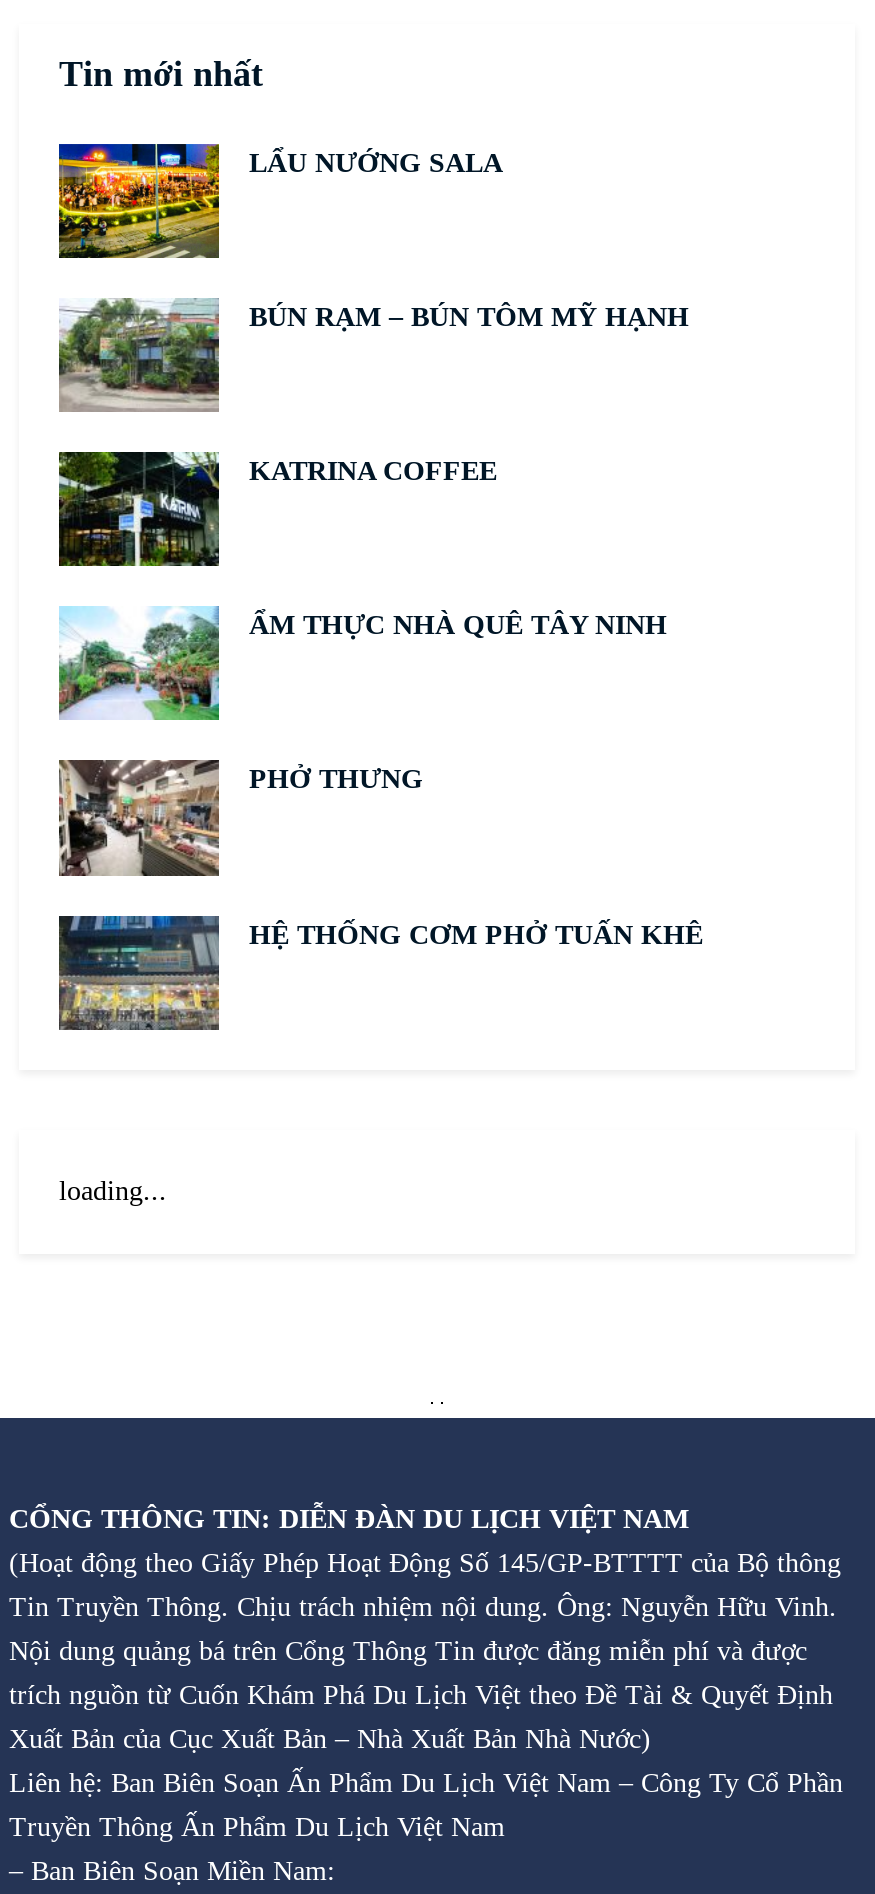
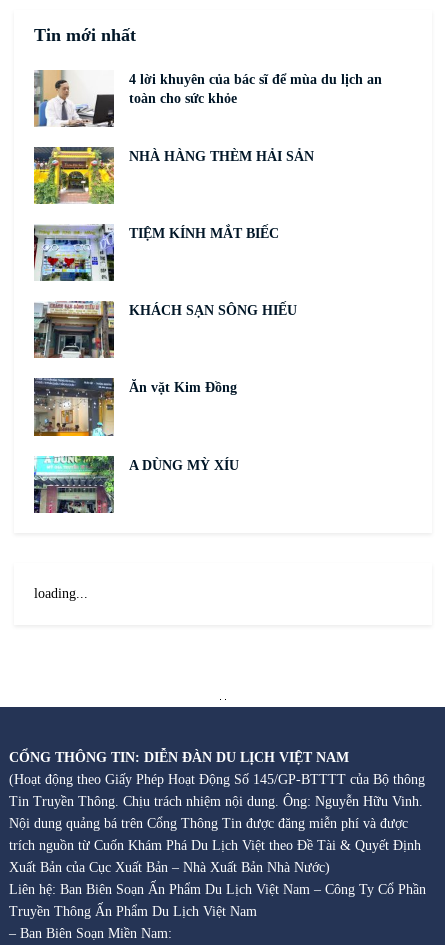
- [image]
- LẨU NƯỚNG SALA
+ [image]
+ 4 lời khuyên của bác sĩ để mùa du lịch an
+ toàn cho sức khỏe

- [image]
- BÚN RẠM – BÚN TÔM MỸ HẠNH
+ [image]
+ NHÀ HÀNG THÈM HẢI SẢN

- [image]
- KATRINA COFFEE
+ [image]
+ TIỆM KÍNH MẮT BIẾC

- [image]
- ẨM THỰC NHÀ QUÊ TÂY NINH
+ [image]
+ KHÁCH SẠN SÔNG HIẾU

- [image]
- PHỞ THƯNG
+ [image]
+ Ăn vặt Kim Đồng

- [image]
- HỆ THỐNG CƠM PHỞ TUẤN KHÊ
+ [image]
+ A DÙNG MỲ XÍU
